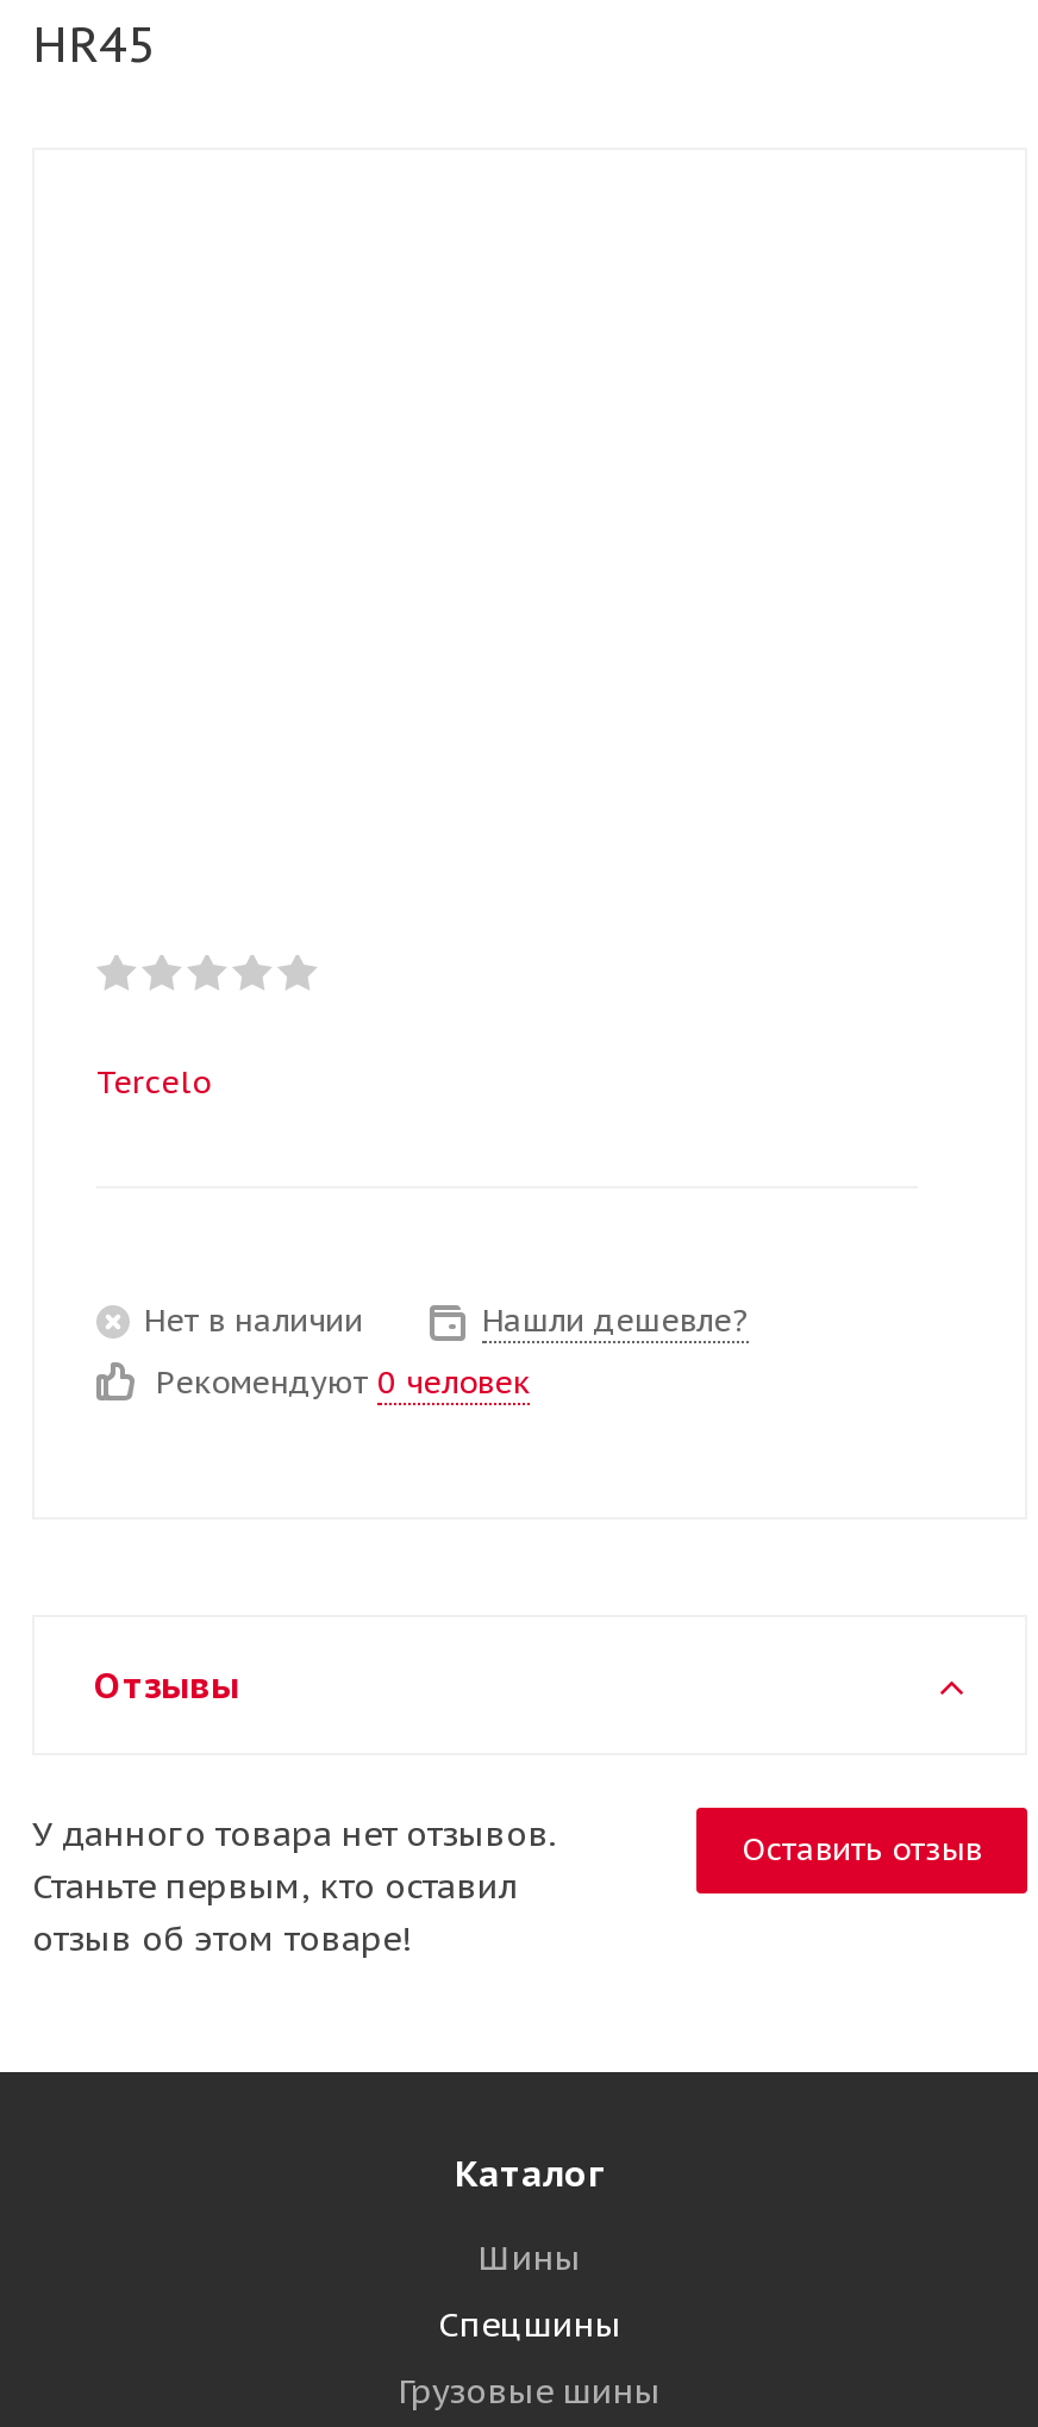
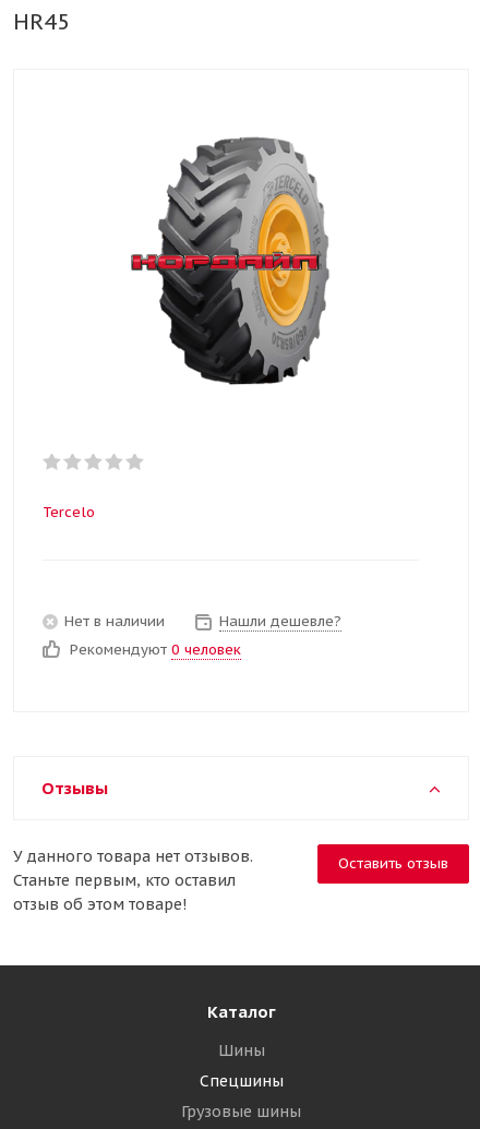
+ [image]
